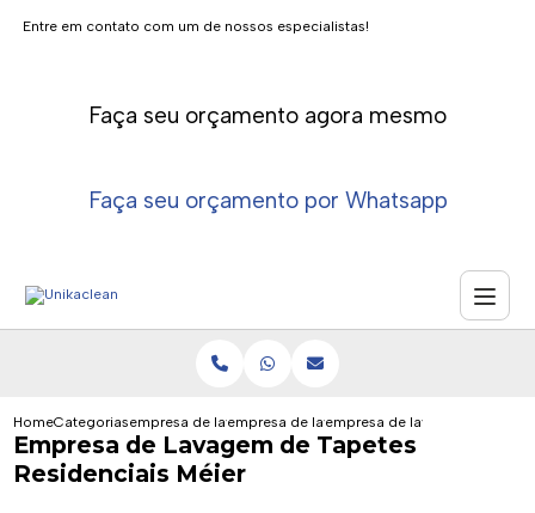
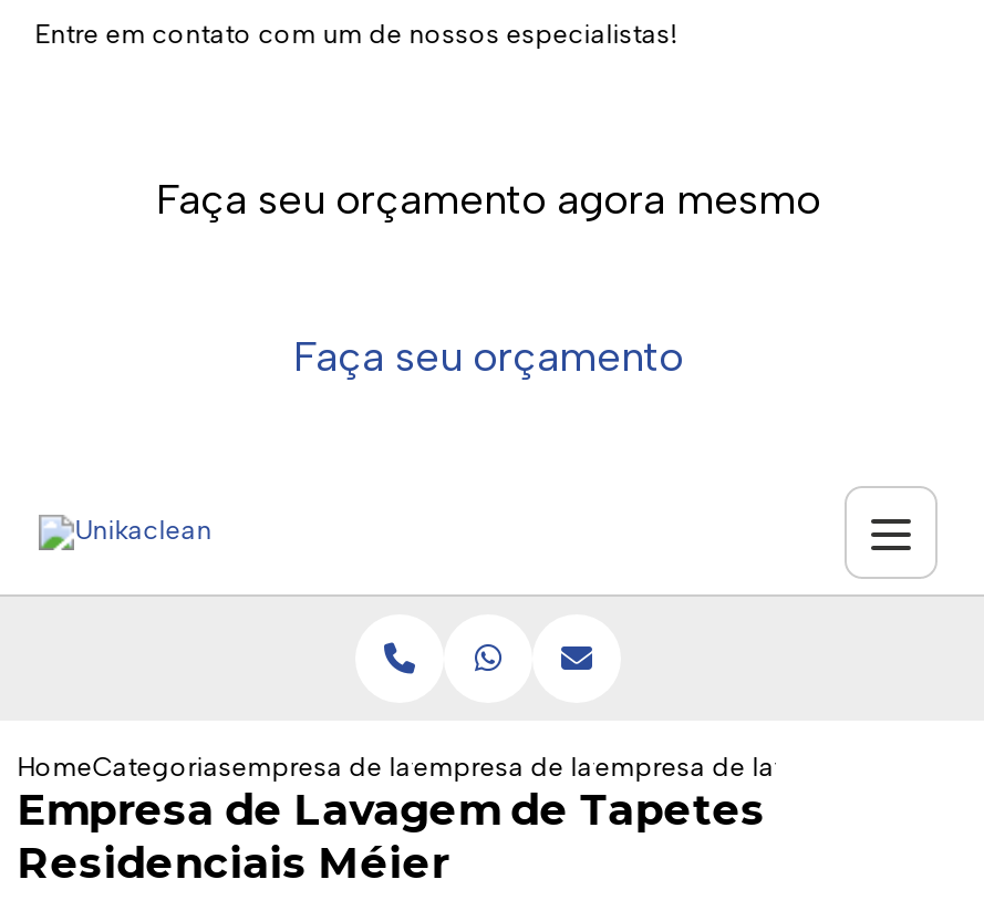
- Faça seu orçamento por Whatsapp
+ Faça seu orçamento
